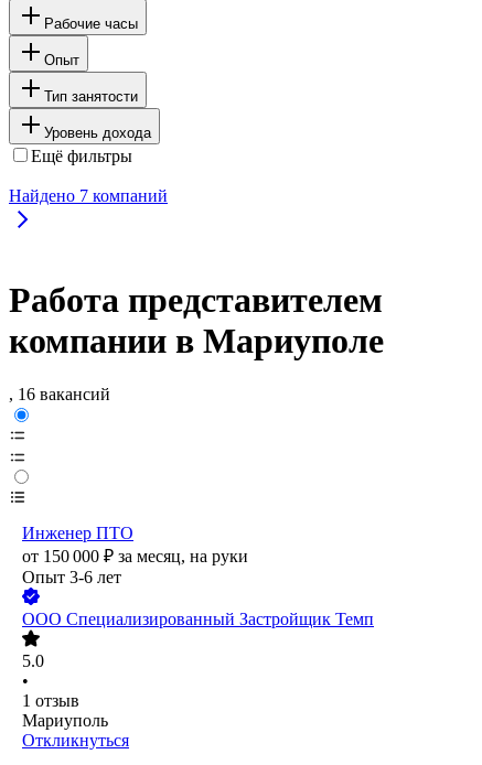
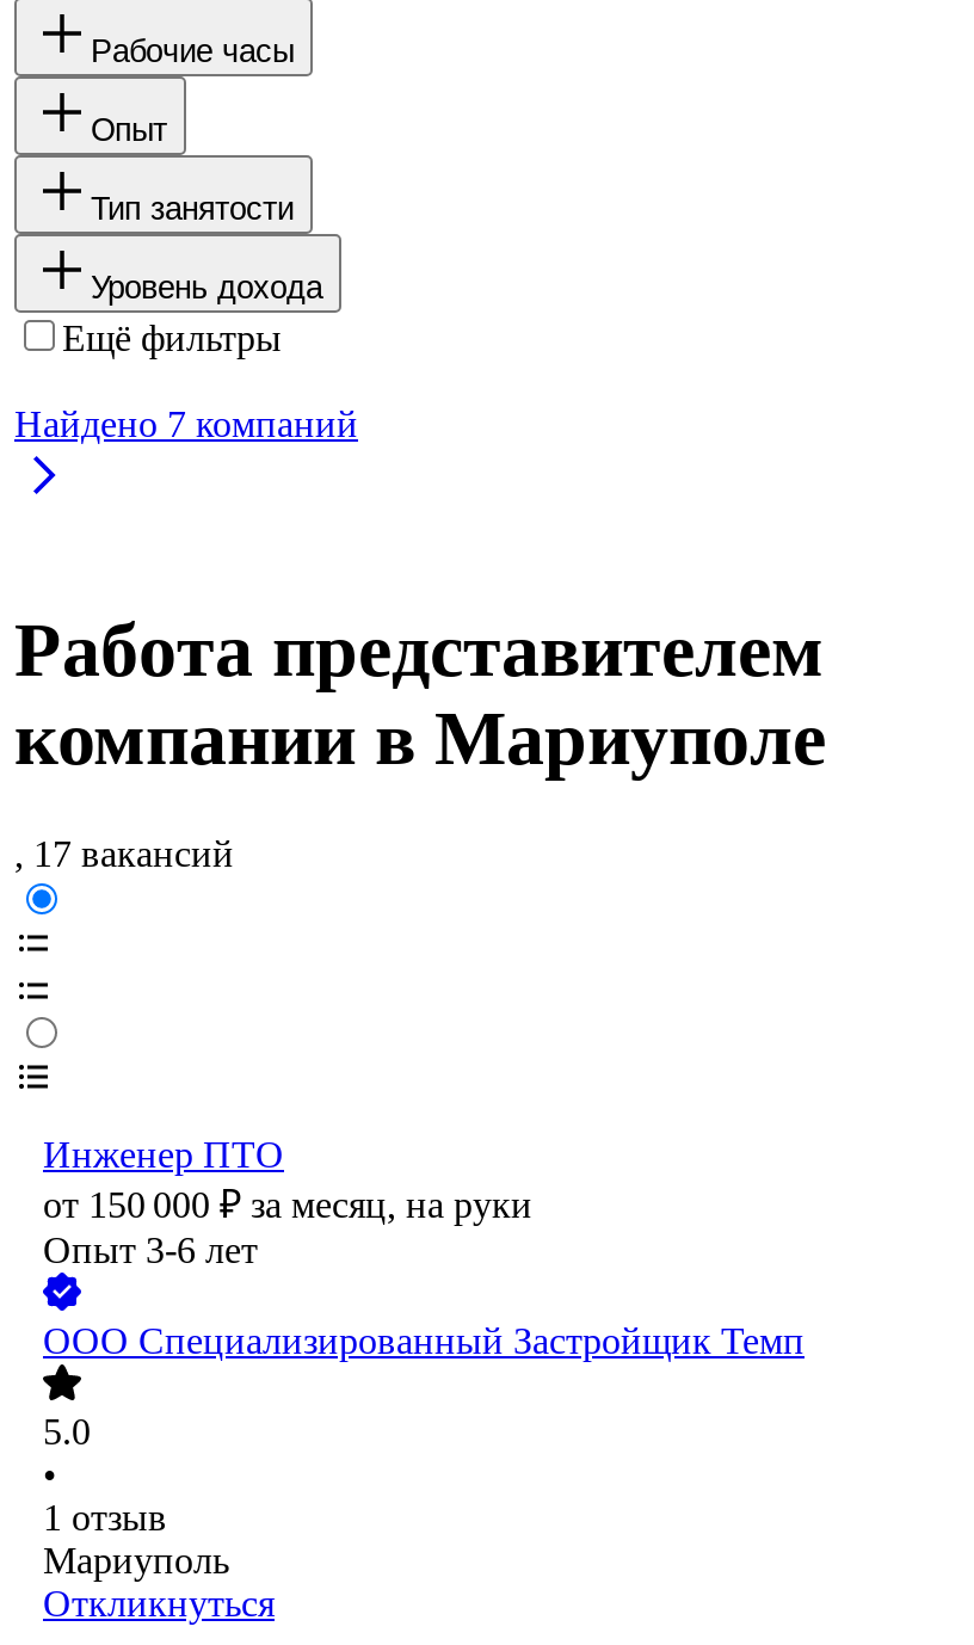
- , 16 вакансий
+ , 17 вакансий
